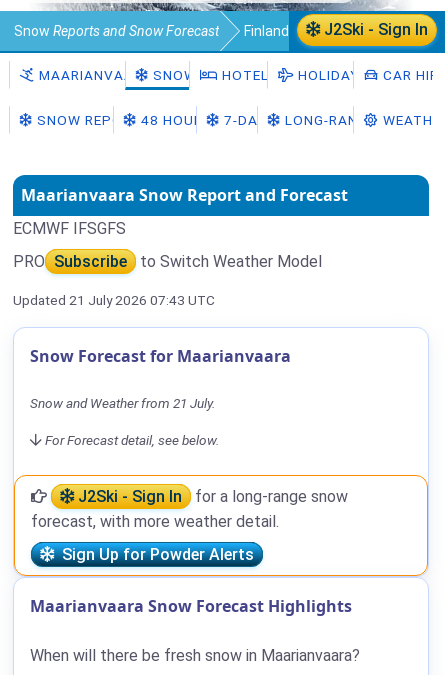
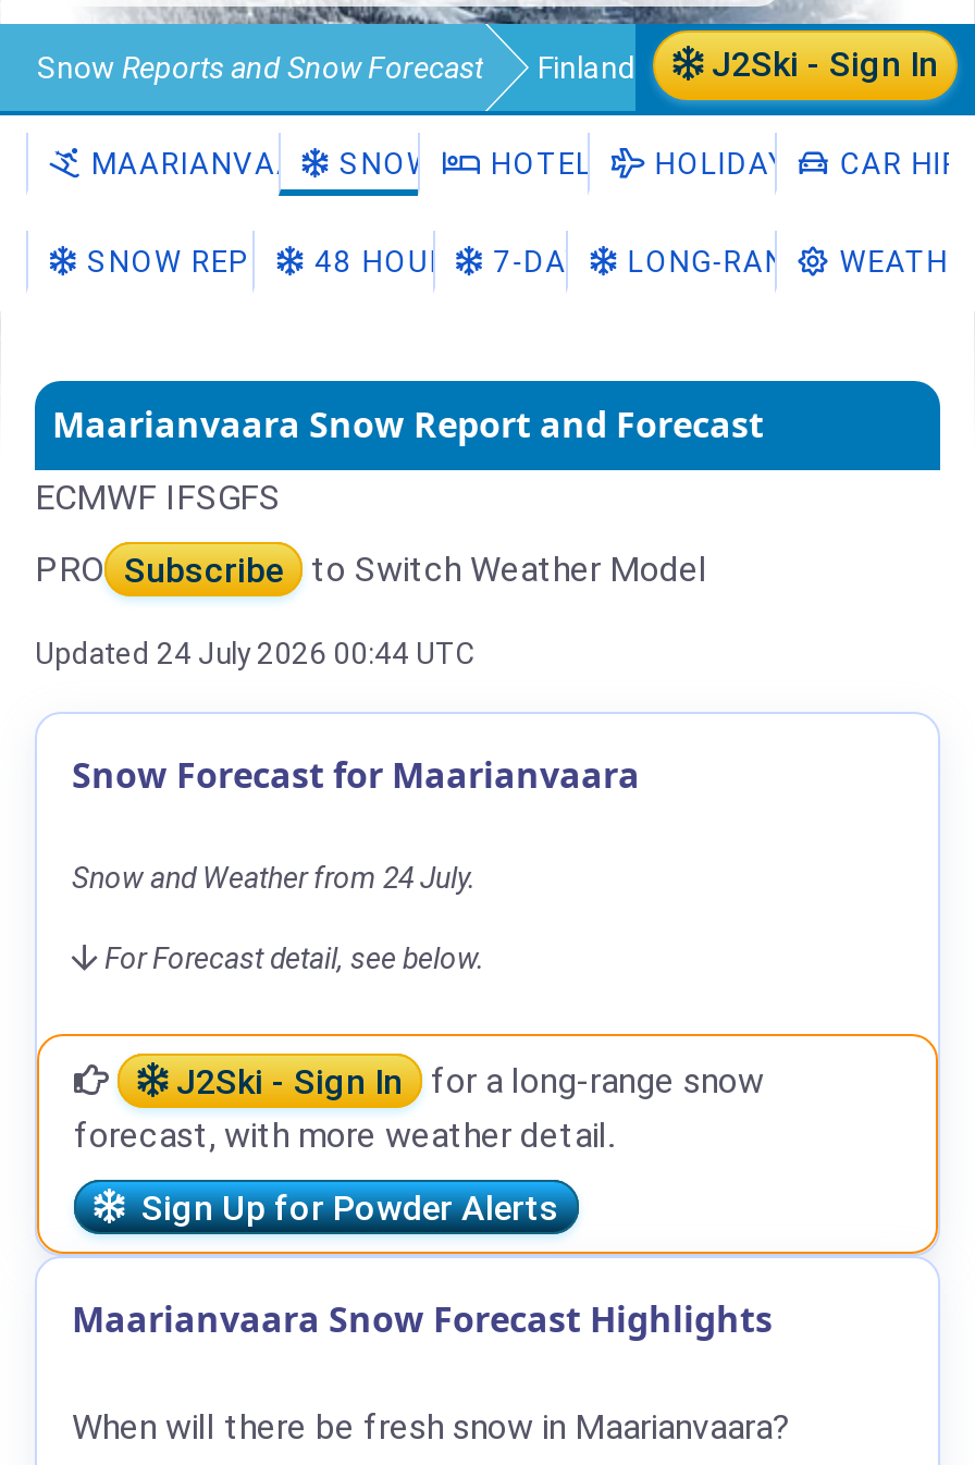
- Updated 21 July 2026 07:43 UTC
+ Updated 24 July 2026 00:44 UTC

- Snow and Weather from 21 July.
+ Snow and Weather from 24 July.
